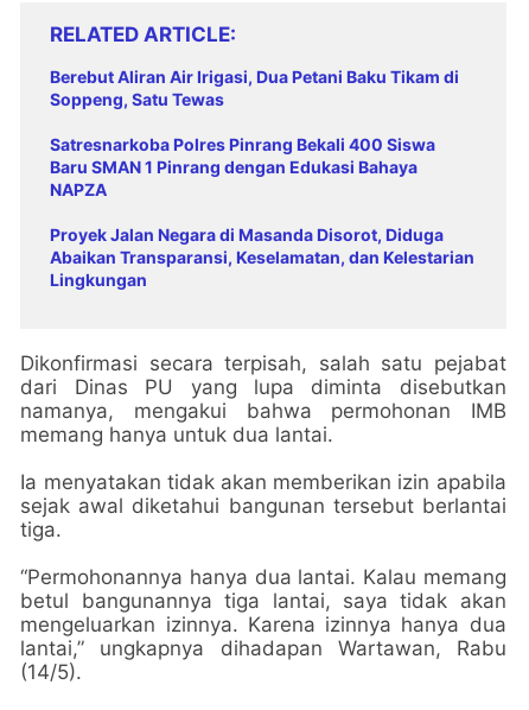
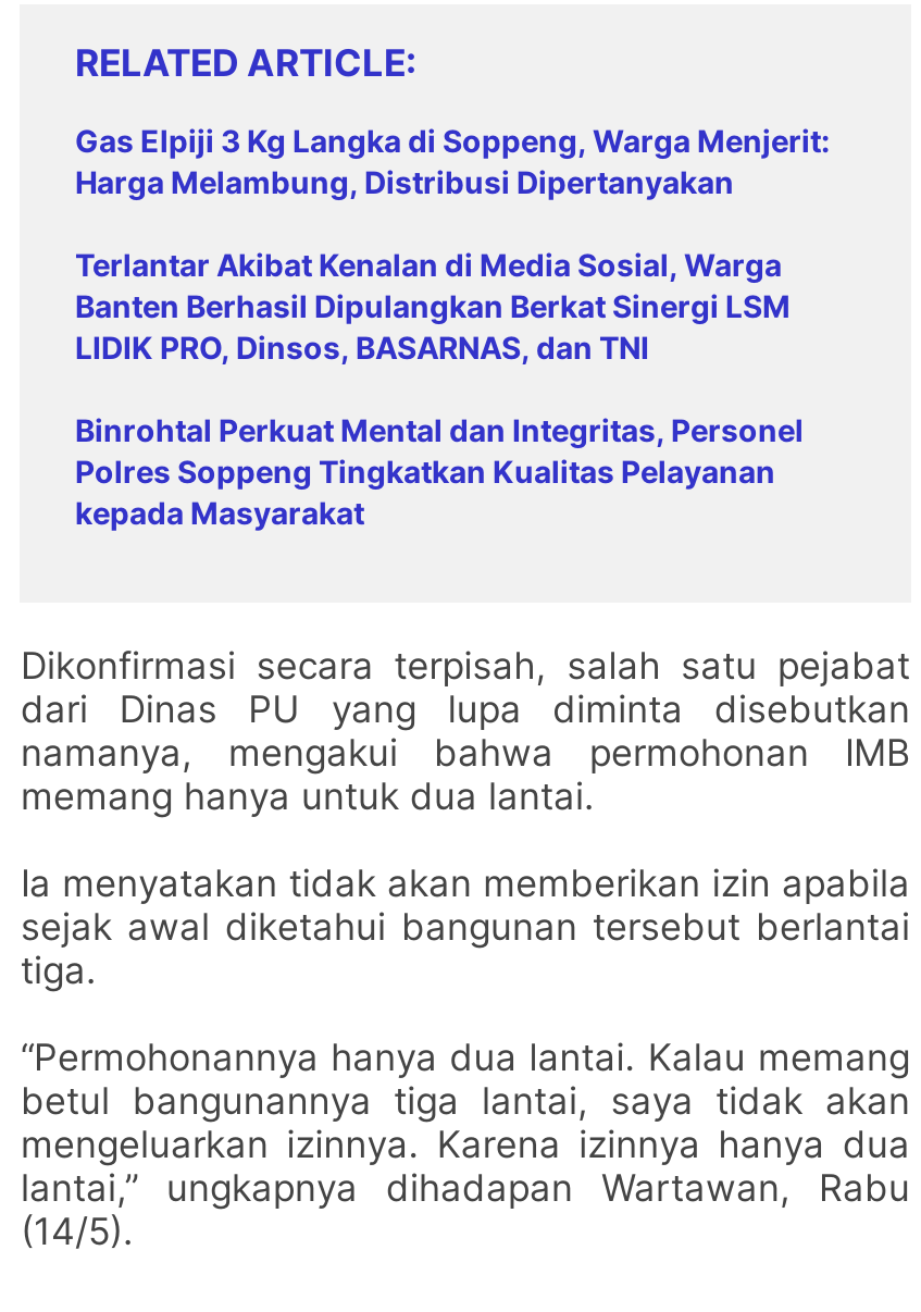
- Berebut Aliran Air Irigasi, Dua Petani Baku Tikam di
- Soppeng, Satu Tewas
+ Gas Elpiji 3 Kg Langka di Soppeng, Warga Menjerit:
+ Harga Melambung, Distribusi Dipertanyakan

- Satresnarkoba Polres Pinrang Bekali 400 Siswa
- Baru SMAN 1 Pinrang dengan Edukasi Bahaya
- NAPZA
+ Terlantar Akibat Kenalan di Media Sosial, Warga
+ Banten Berhasil Dipulangkan Berkat Sinergi LSM
+ LIDIK PRO, Dinsos, BASARNAS, dan TNI

- Proyek Jalan Negara di Masanda Disorot, Diduga
- Abaikan Transparansi, Keselamatan, dan Kelestarian
- Lingkungan
+ Binrohtal Perkuat Mental dan Integritas, Personel
+ Polres Soppeng Tingkatkan Kualitas Pelayanan
+ kepada Masyarakat
